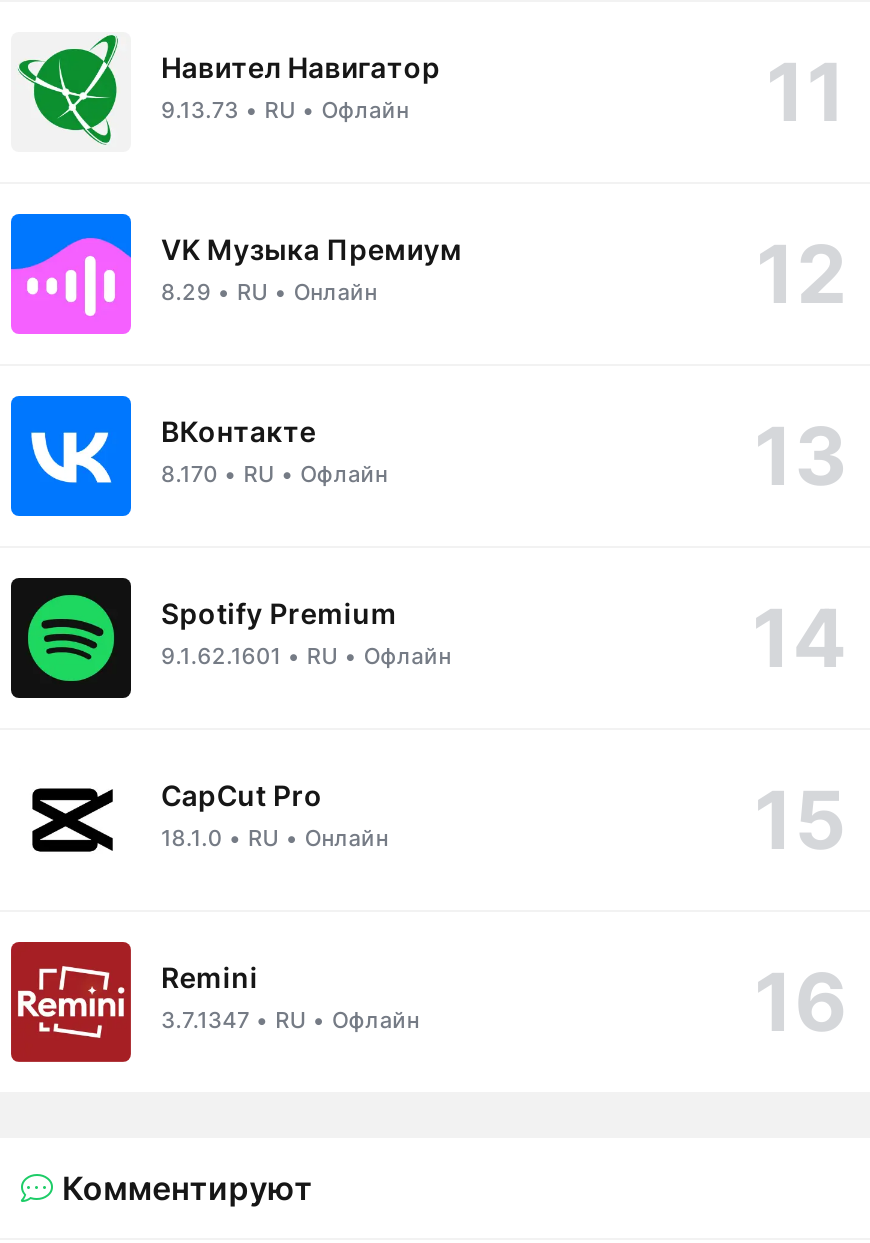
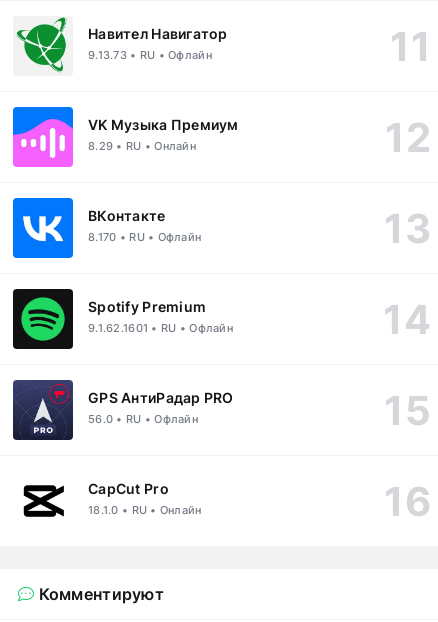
+ [image]
+ GPS АнтиРадар PRO
+ 56.0 • RU • Офлайн

moved down: CapCut Pro | 18.1.0 • RU • Онлайн

- [image]
- Remini
- 3.7.1347 • RU • Офлайн
